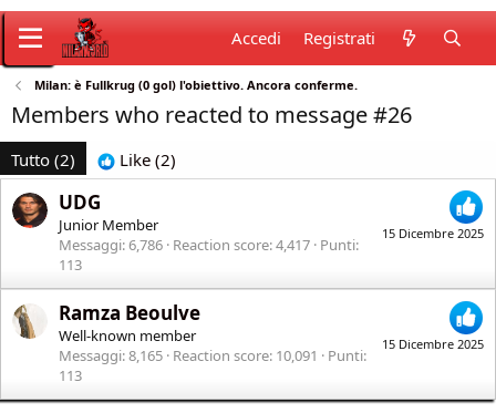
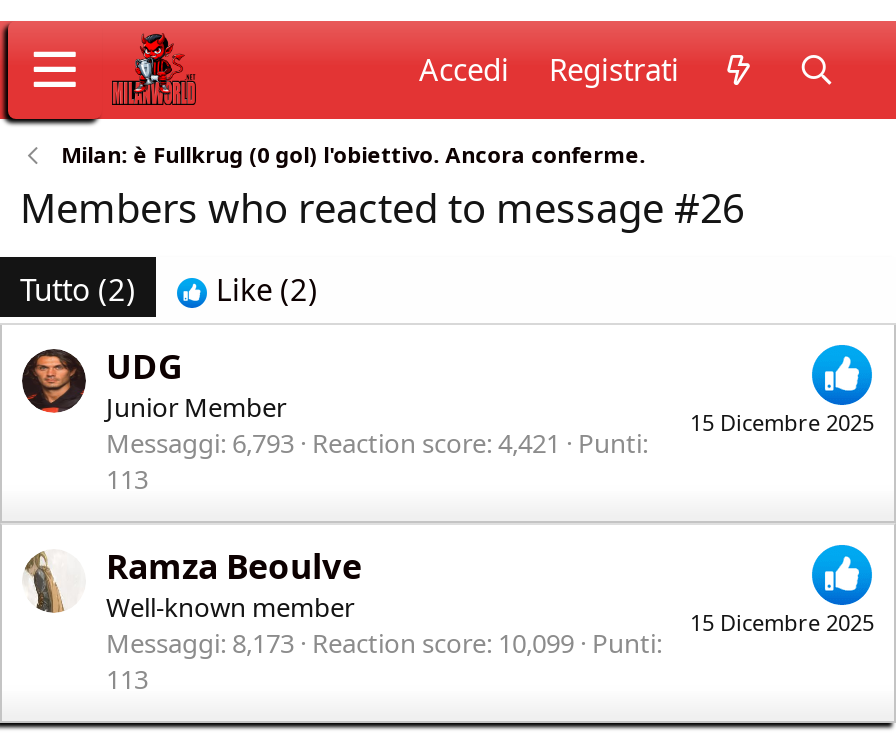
- Messaggi 6,786 Reaction score 4,417 Punti
+ Messaggi 6,793 Reaction score 4,421 Punti

- Messaggi 8,165 Reaction score 10,091 Punti
+ Messaggi 8,173 Reaction score 10,099 Punti
